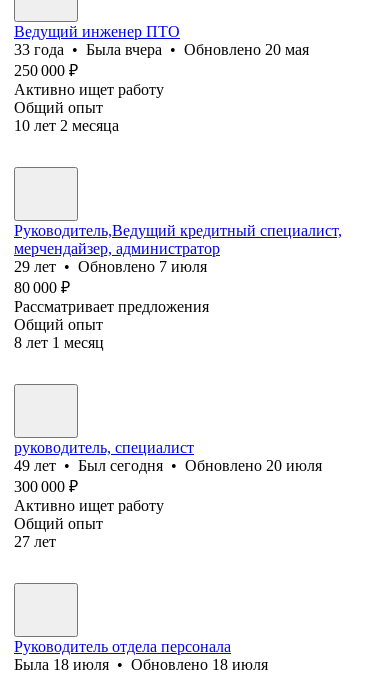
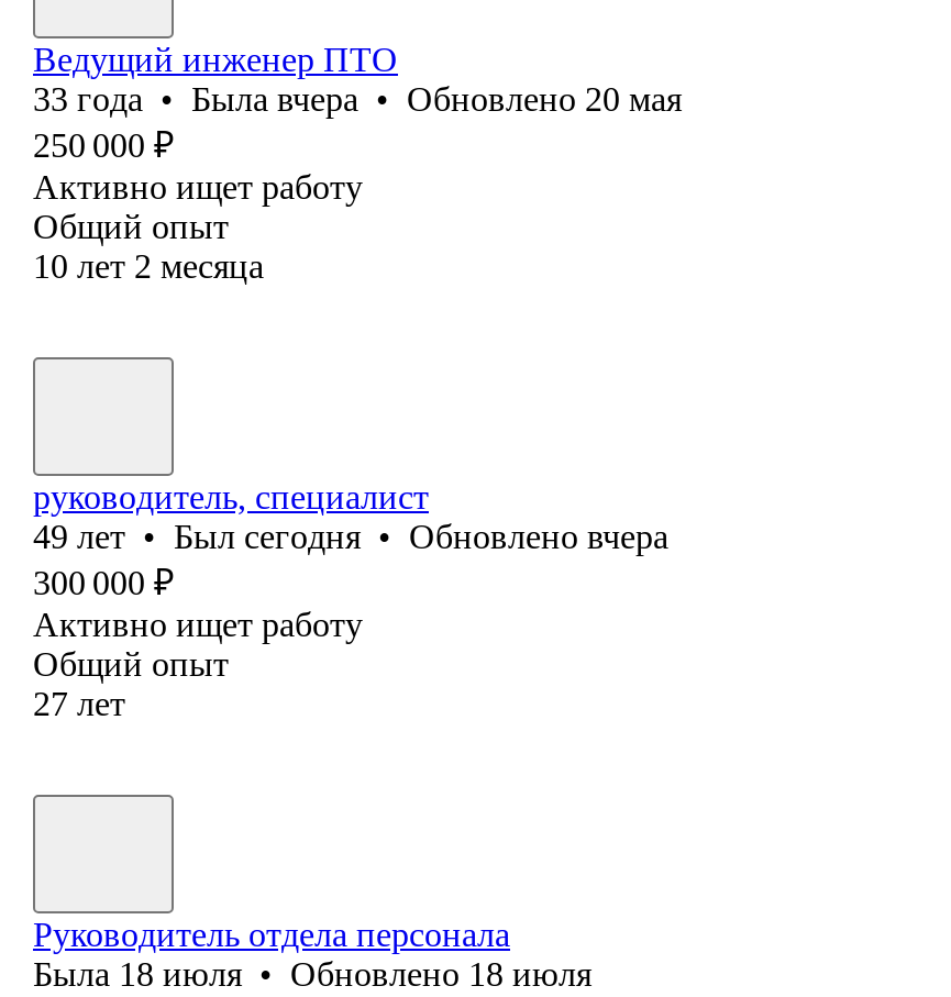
- Руководитель,Ведущий кредитный специалист,
- мерчендайзер, администратор
- 29 лет • Обновлено 7 июля
- 80 000 ₽
- Рассматривает предложения
- Общий опыт
- 8 лет 1 месяц

- 49 лет • Был сегодня • Обновлено 20 июля
+ 49 лет • Был сегодня • Обновлено вчера
